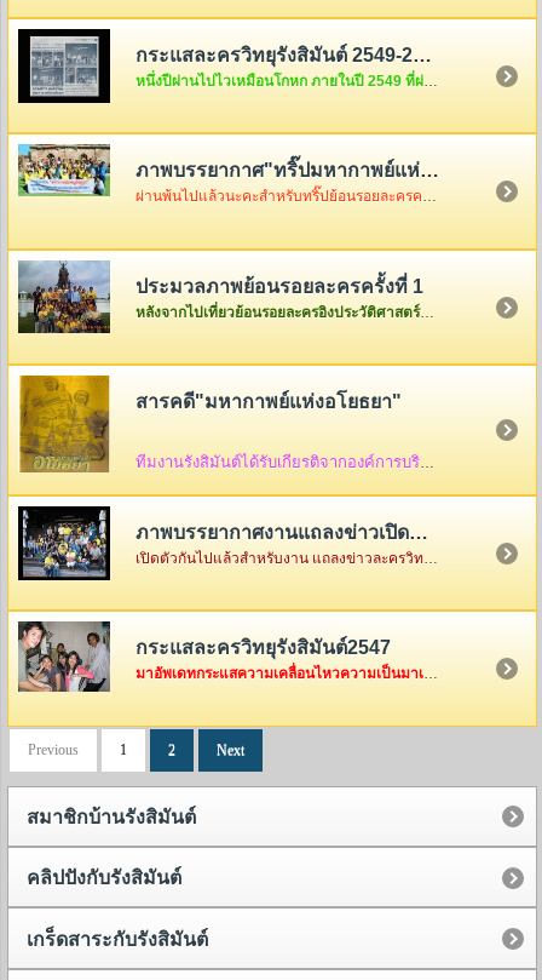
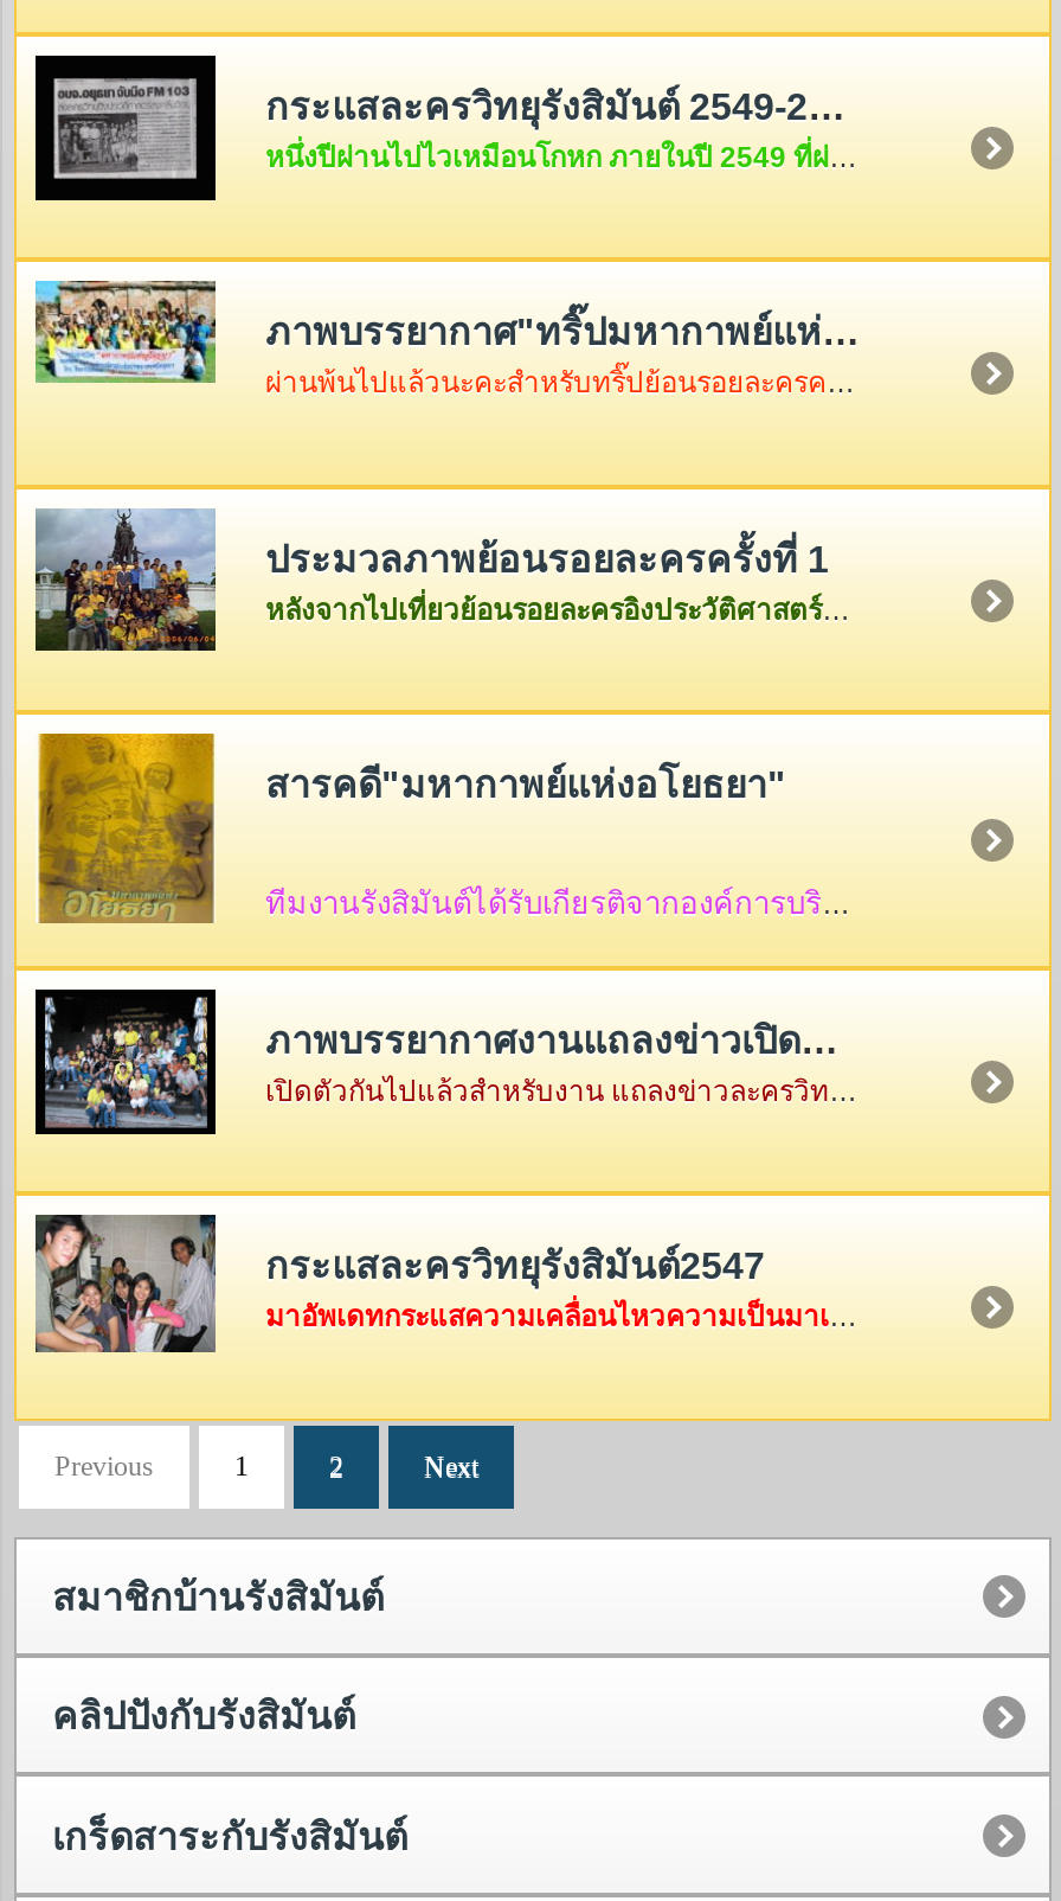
- [image]
+ [image]
